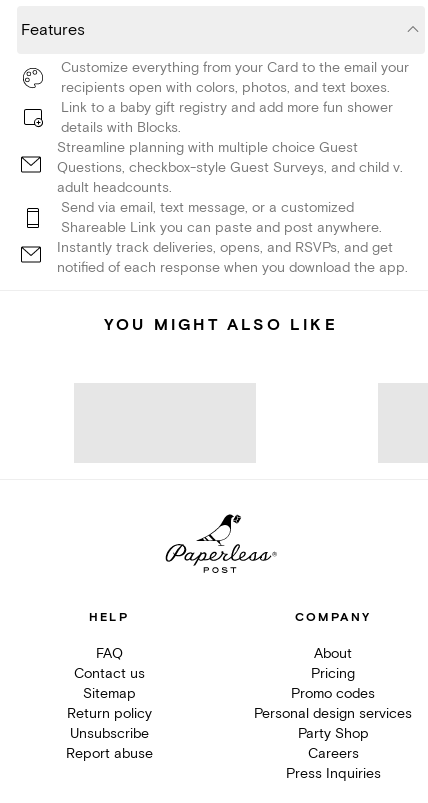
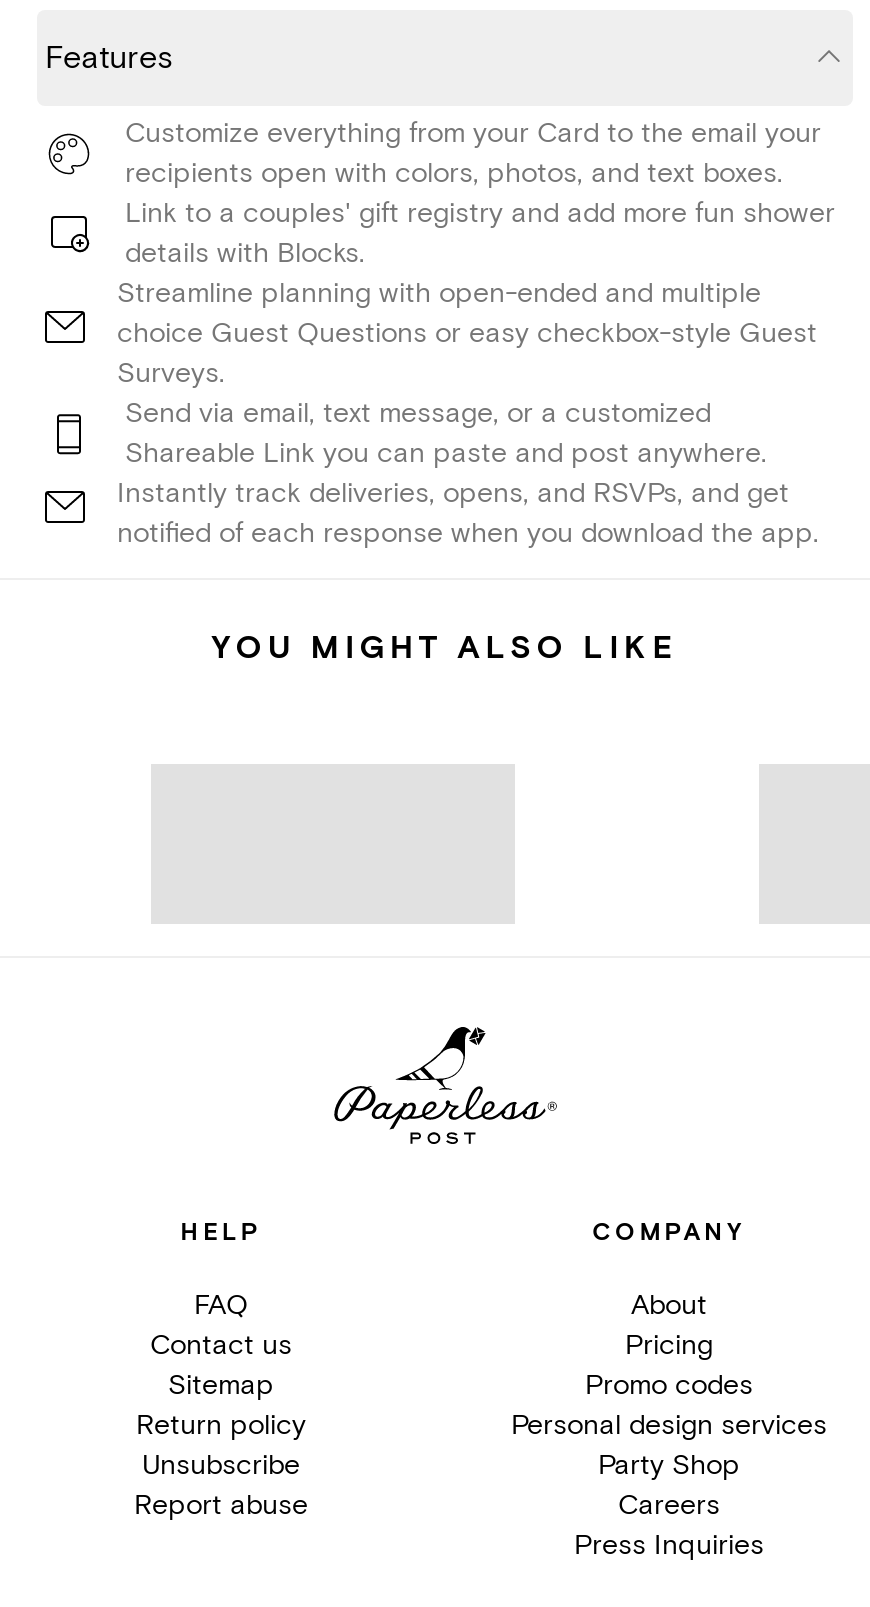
- Link to a baby gift registry and add more fun shower
+ Link to a couples' gift registry and add more fun shower

- Streamline planning with multiple choice Guest
- Questions, checkbox-style Guest Surveys, and child v.
- adult headcounts.
+ Streamline planning with open-ended and multiple
+ choice Guest Questions or easy checkbox-style Guest
+ Surveys.
